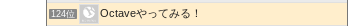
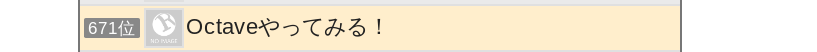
- 124位
+ 671位
